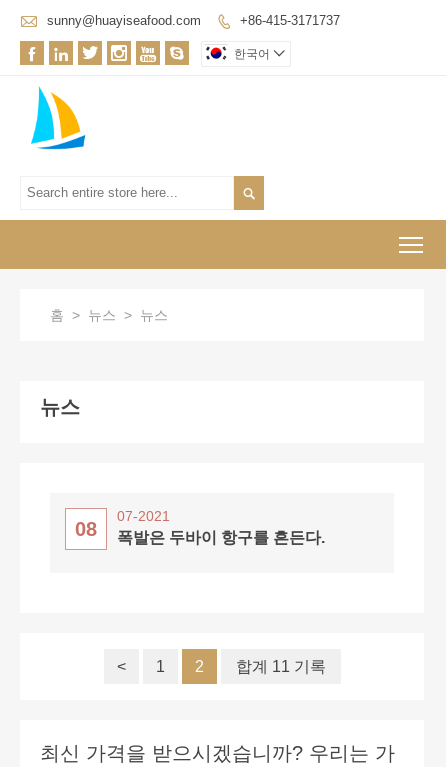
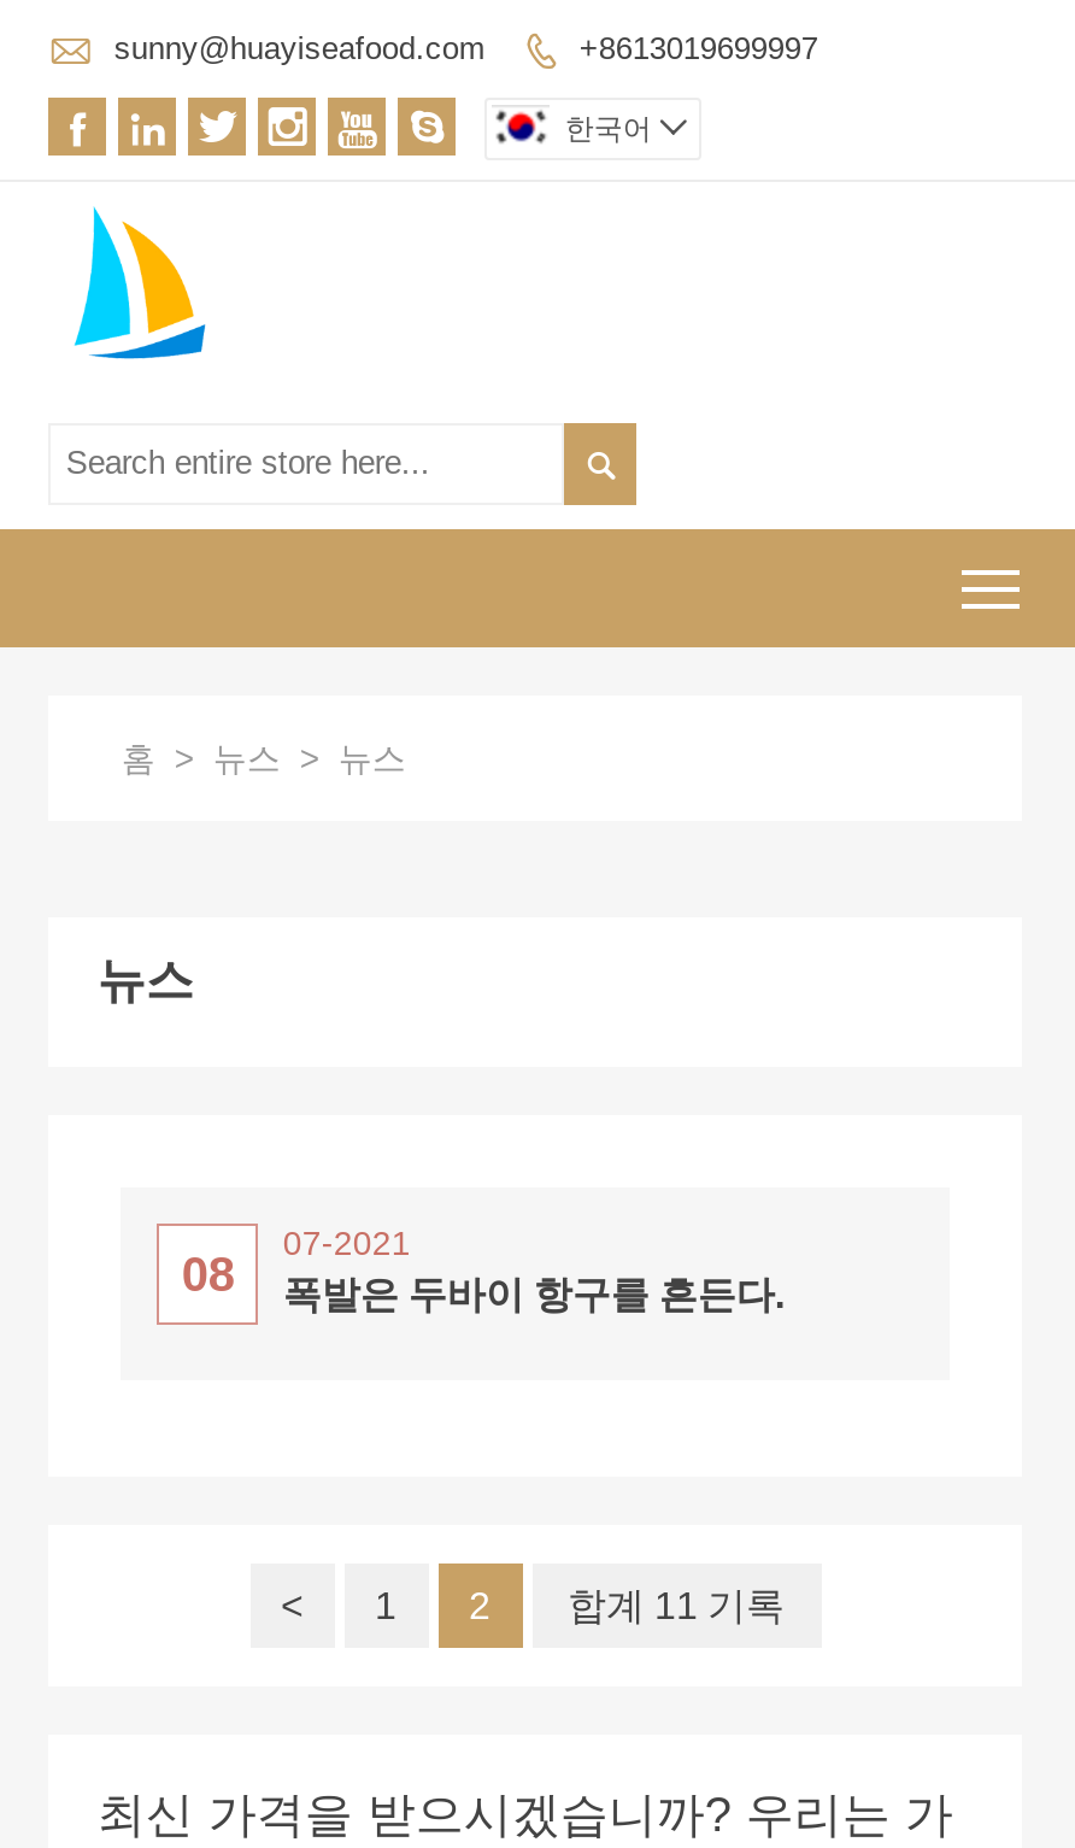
- +86-415-3171737
+ +8613019699997
